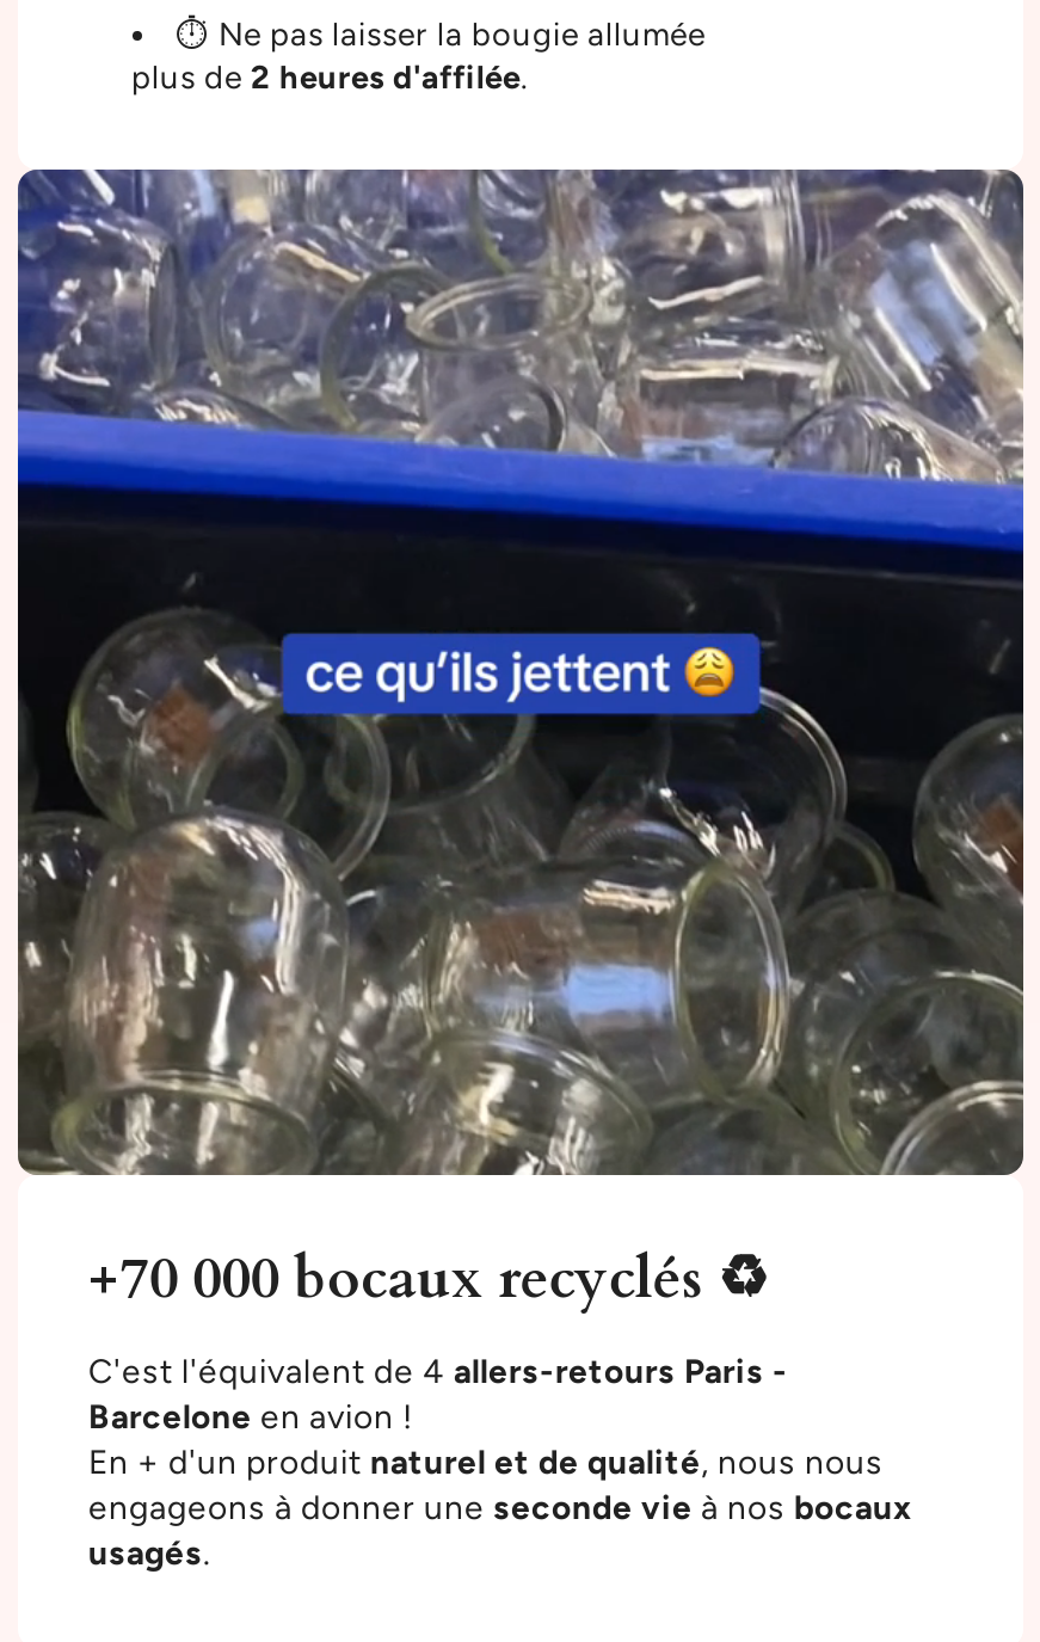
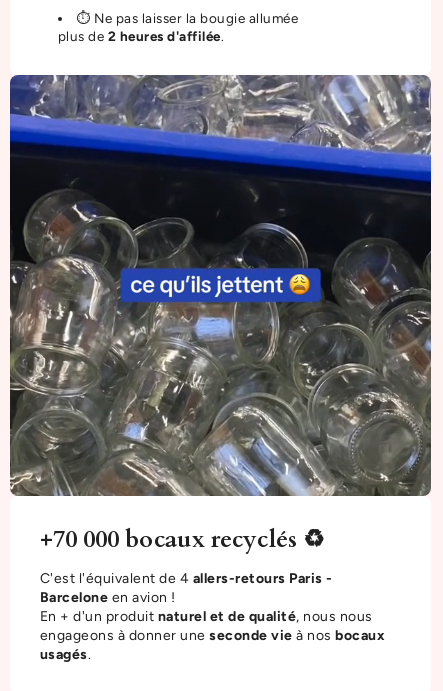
- [image]
+ [image]
